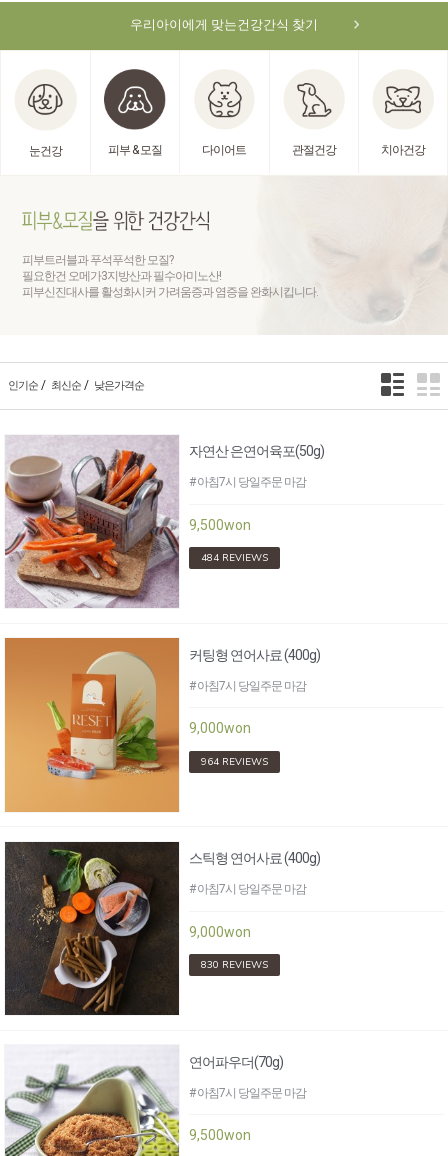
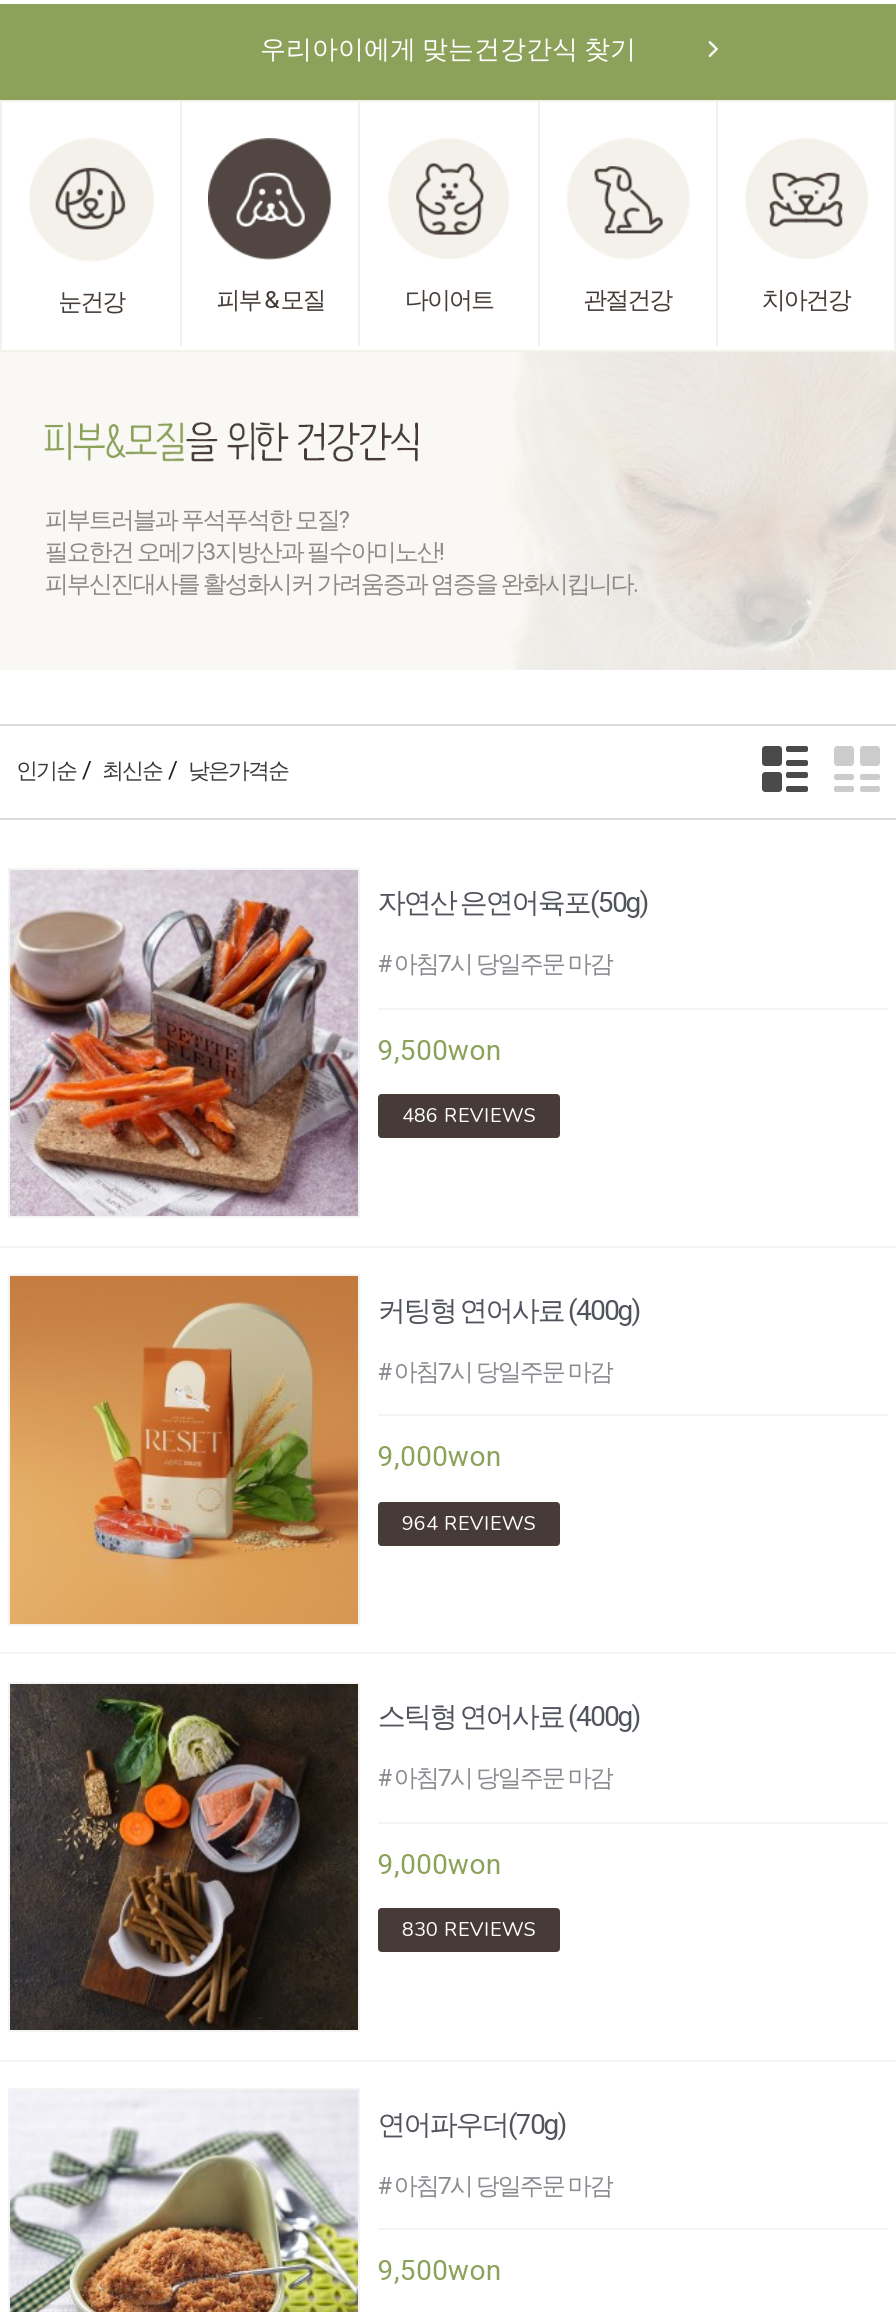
- 484 REVIEWS
+ 486 REVIEWS
